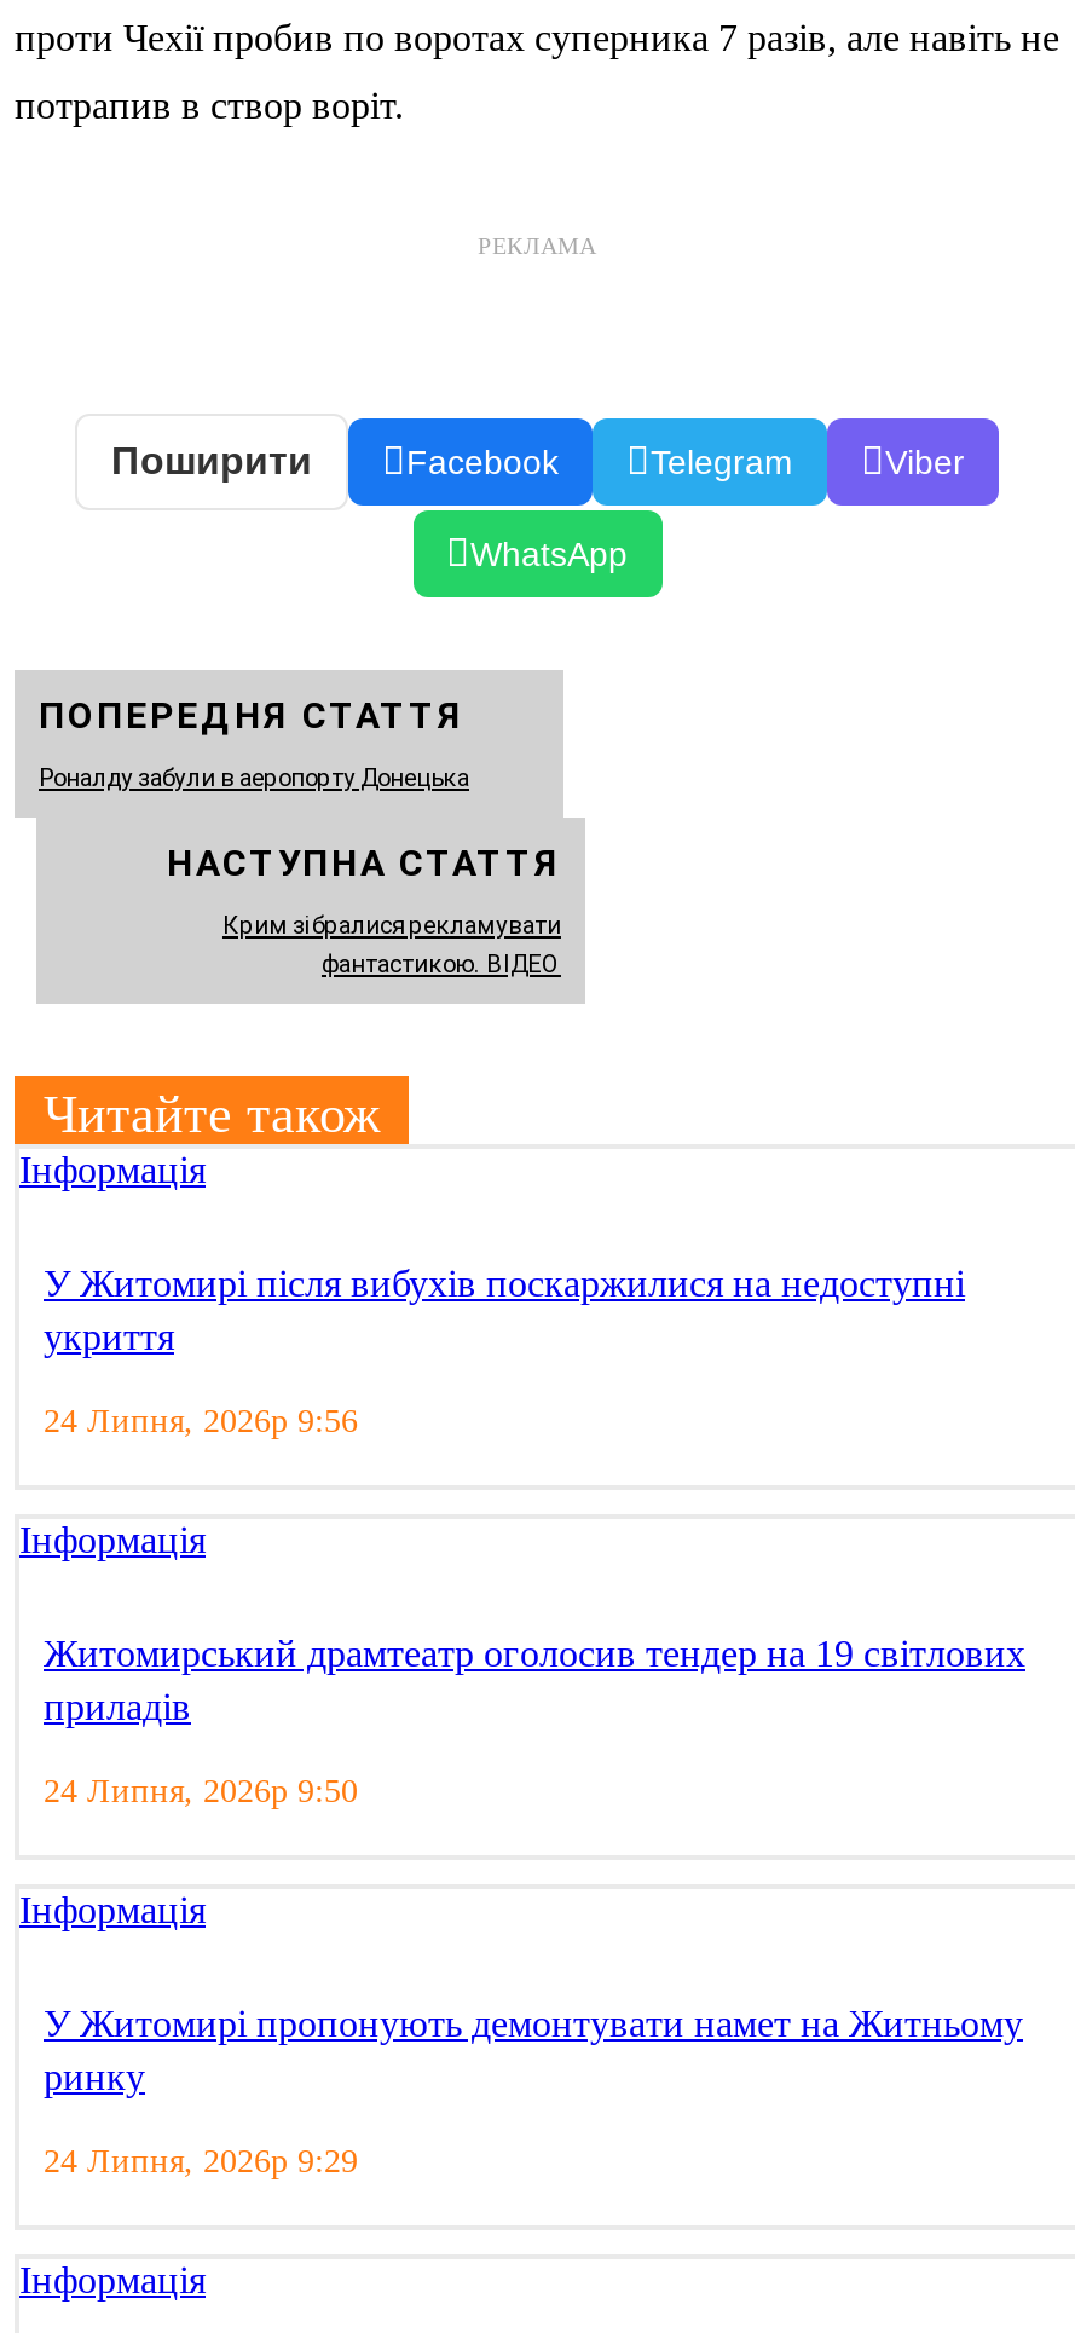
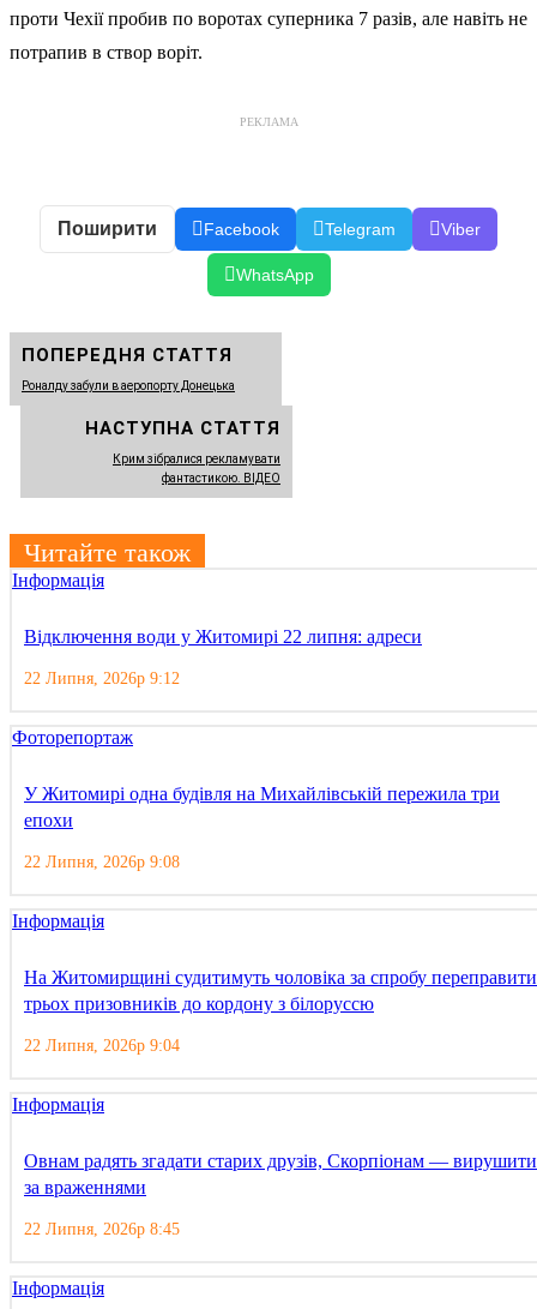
- У Житомирі після вибухів поскаржилися на недоступні
- укриття
- 24 Липня, 2026р 9:56
+ Відключення води у Житомирі 22 липня: адреси
+ 22 Липня, 2026р 9:12
+ Фоторепортаж
+ У Житомирі одна будівля на Михайлівській пережила три
+ епохи
+ 22 Липня, 2026р 9:08

- Житомирський драмтеатр оголосив тендер на 19 світлових
- приладів
+ На Житомирщині судитимуть чоловіка за спробу переправити
+ трьох призовників до кордону з білоруссю

- 24 Липня, 2026р 9:50
+ 22 Липня, 2026р 9:04

- У Житомирі пропонують демонтувати намет на Житньому
- ринку
+ Овнам радять згадати старих друзів, Скорпіонам — вирушити
+ за враженнями

- 24 Липня, 2026р 9:29
+ 22 Липня, 2026р 8:45
